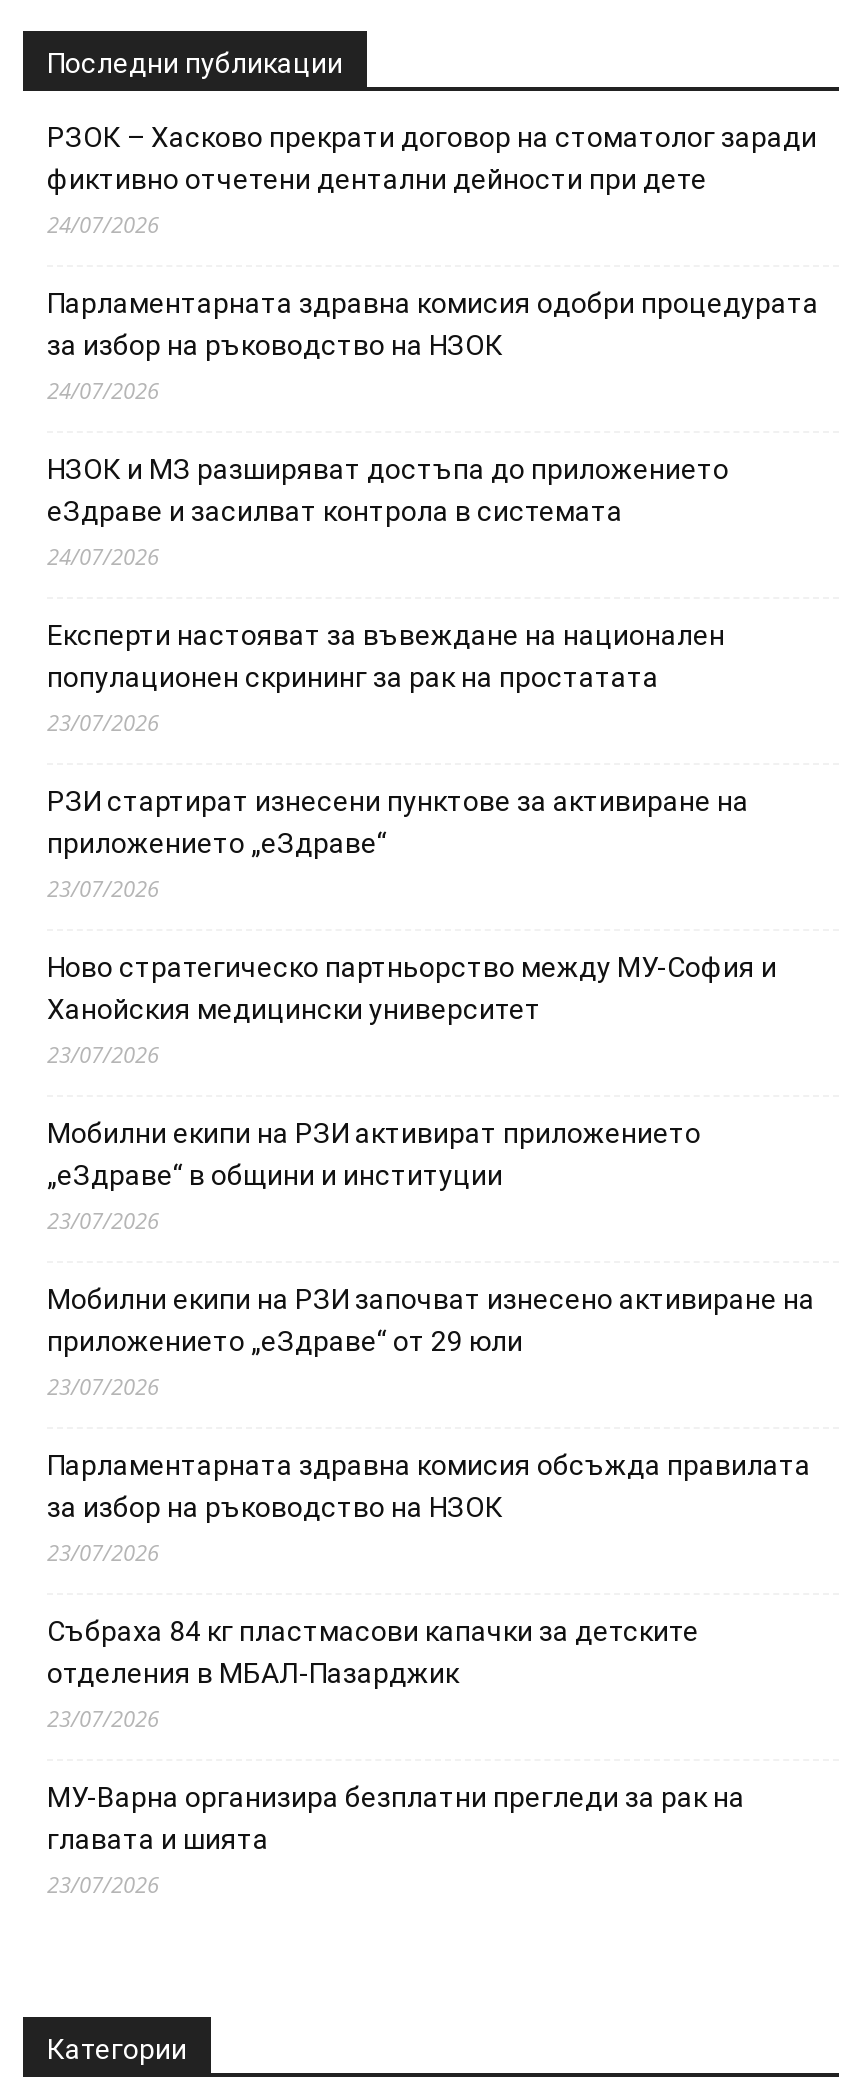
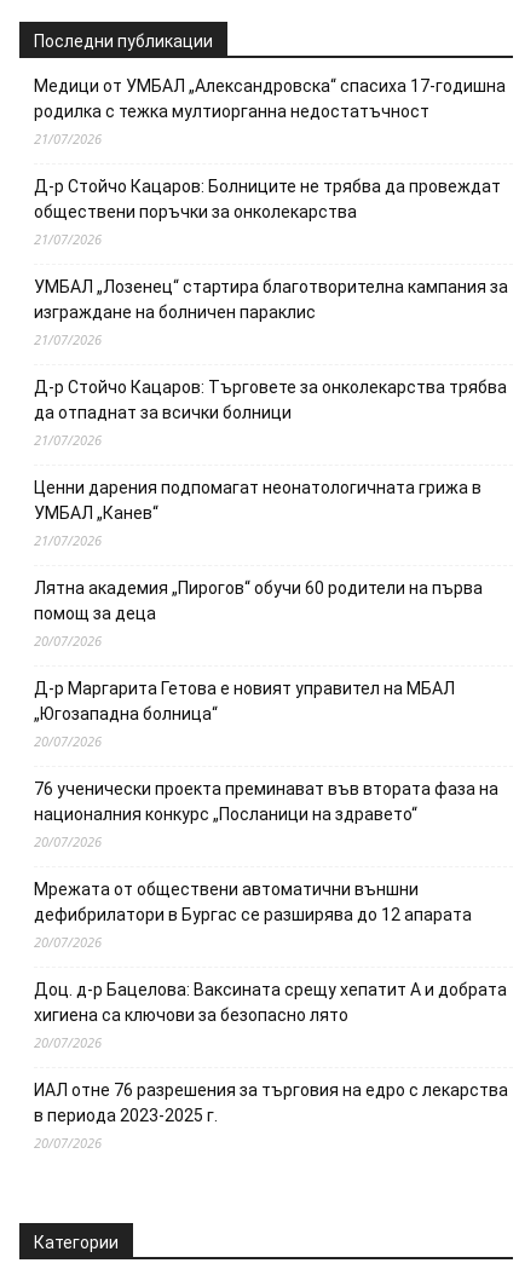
- РЗОК – Хасково прекрати договор на стоматолог заради
- фиктивно отчетени дентални дейности при дете
- 24/07/2026
+ Медици от УМБАЛ „Александровска“ спасиха 17-годишна
+ родилка с тежка мултиорганна недостатъчност
+ 21/07/2026

- Парламентарната здравна комисия одобри процедурата
- за избор на ръководство на НЗОК
- 24/07/2026
+ Д-р Стойчо Кацаров: Болниците не трябва да провеждат
+ обществени поръчки за онколекарства
+ 21/07/2026

- НЗОК и МЗ разширяват достъпа до приложението
- еЗдраве и засилват контрола в системата
- 24/07/2026
+ УМБАЛ „Лозенец“ стартира благотворителна кампания за
+ изграждане на болничен параклис
+ 21/07/2026

- Експерти настояват за въвеждане на национален
- популационен скрининг за рак на простатата
- 23/07/2026
+ Д-р Стойчо Кацаров: Търговете за онколекарства трябва
+ да отпаднат за всички болници
+ 21/07/2026

- РЗИ стартират изнесени пунктове за активиране на
- приложението „еЗдраве“
- 23/07/2026
+ Ценни дарения подпомагат неонатологичната грижа в
+ УМБАЛ „Канев“
+ 21/07/2026

- Ново стратегическо партньорство между МУ-София и
- Ханойския медицински университет
- 23/07/2026
+ Лятна академия „Пирогов“ обучи 60 родители на първа
+ помощ за деца
+ 20/07/2026

- Мобилни екипи на РЗИ активират приложението
- „еЗдраве“ в общини и институции
- 23/07/2026
+ Д-р Маргарита Гетова е новият управител на МБАЛ
+ „Югозападна болница“
+ 20/07/2026

- Мобилни екипи на РЗИ започват изнесено активиране на
- приложението „еЗдраве“ от 29 юли
- 23/07/2026
+ 76 ученически проекта преминават във втората фаза на
+ националния конкурс „Посланици на здравето“
+ 20/07/2026

- Парламентарната здравна комисия обсъжда правилата
- за избор на ръководство на НЗОК
- 23/07/2026
+ Мрежата от обществени автоматични външни
+ дефибрилатори в Бургас се разширява до 12 апарата
+ 20/07/2026

- Събраха 84 кг пластмасови капачки за детските
- отделения в МБАЛ-Пазарджик
- 23/07/2026
+ Доц. д-р Бацелова: Ваксината срещу хепатит А и добрата
+ хигиена са ключови за безопасно лято
+ 20/07/2026

- МУ-Варна организира безплатни прегледи за рак на
- главата и шията
- 23/07/2026
+ ИАЛ отне 76 разрешения за търговия на едро с лекарства
+ в периода 2023-2025 г.
+ 20/07/2026
